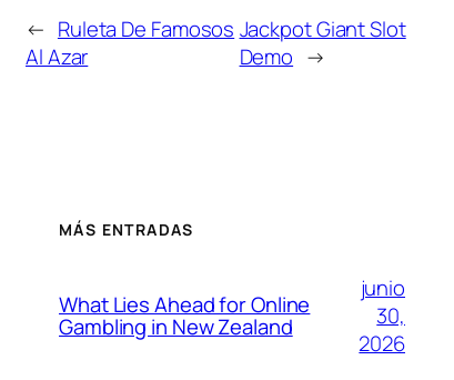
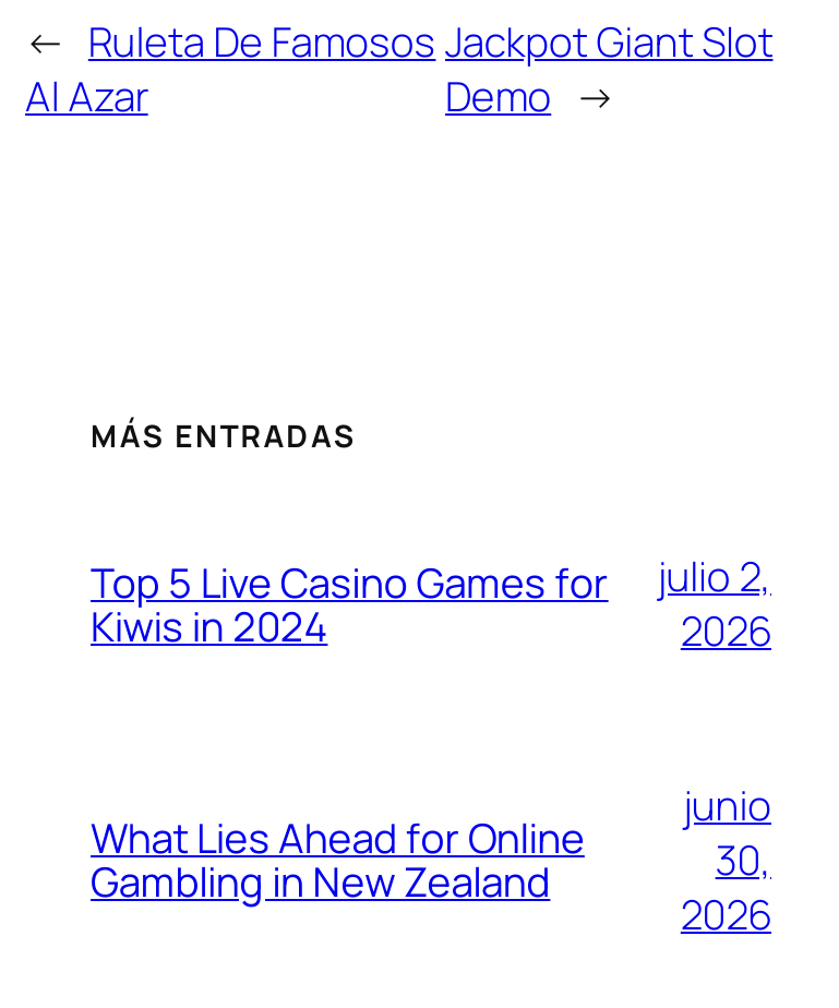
+ Top 5 Live Casino Games for
+ Kiwis in 2024

+ julio 2,
+ 2026
